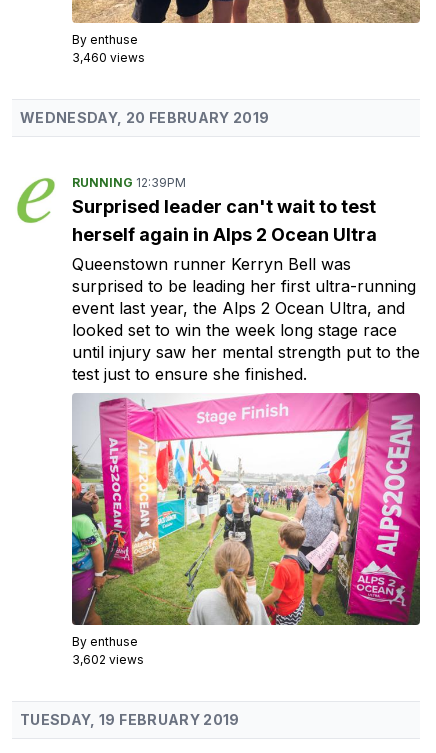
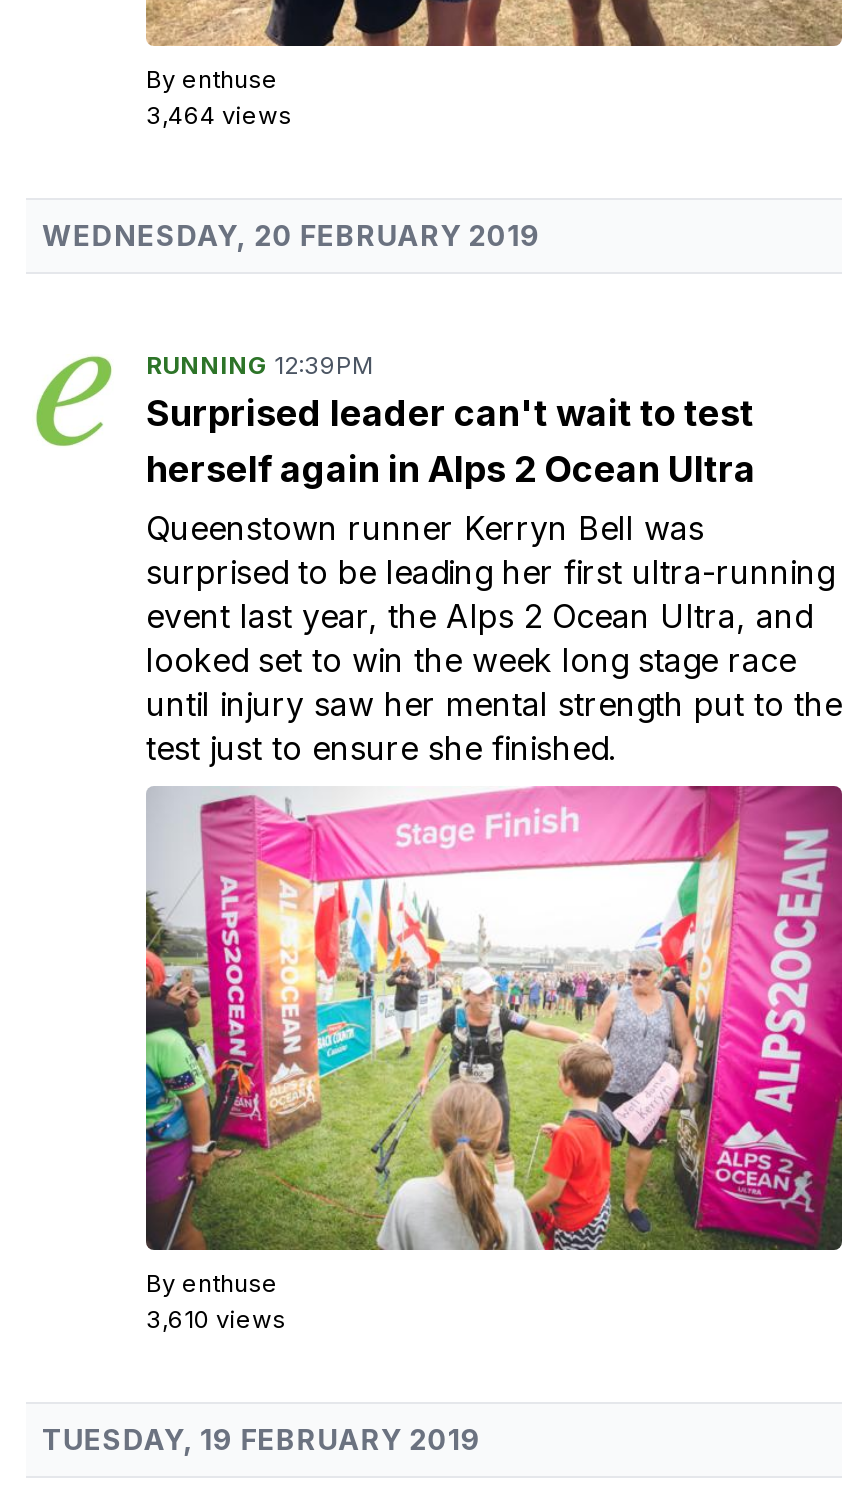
- 3,460 views
+ 3,464 views

- 3,602 views
+ 3,610 views
